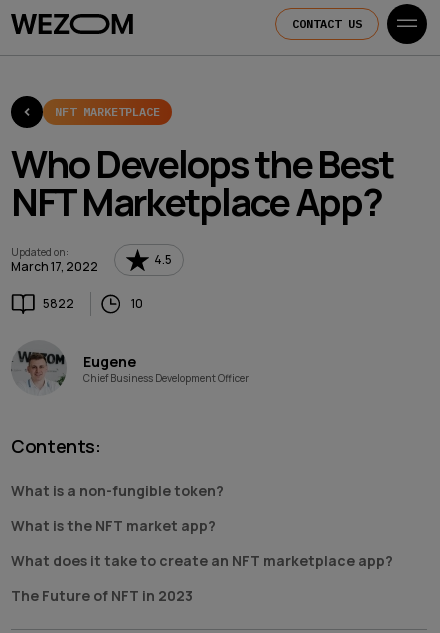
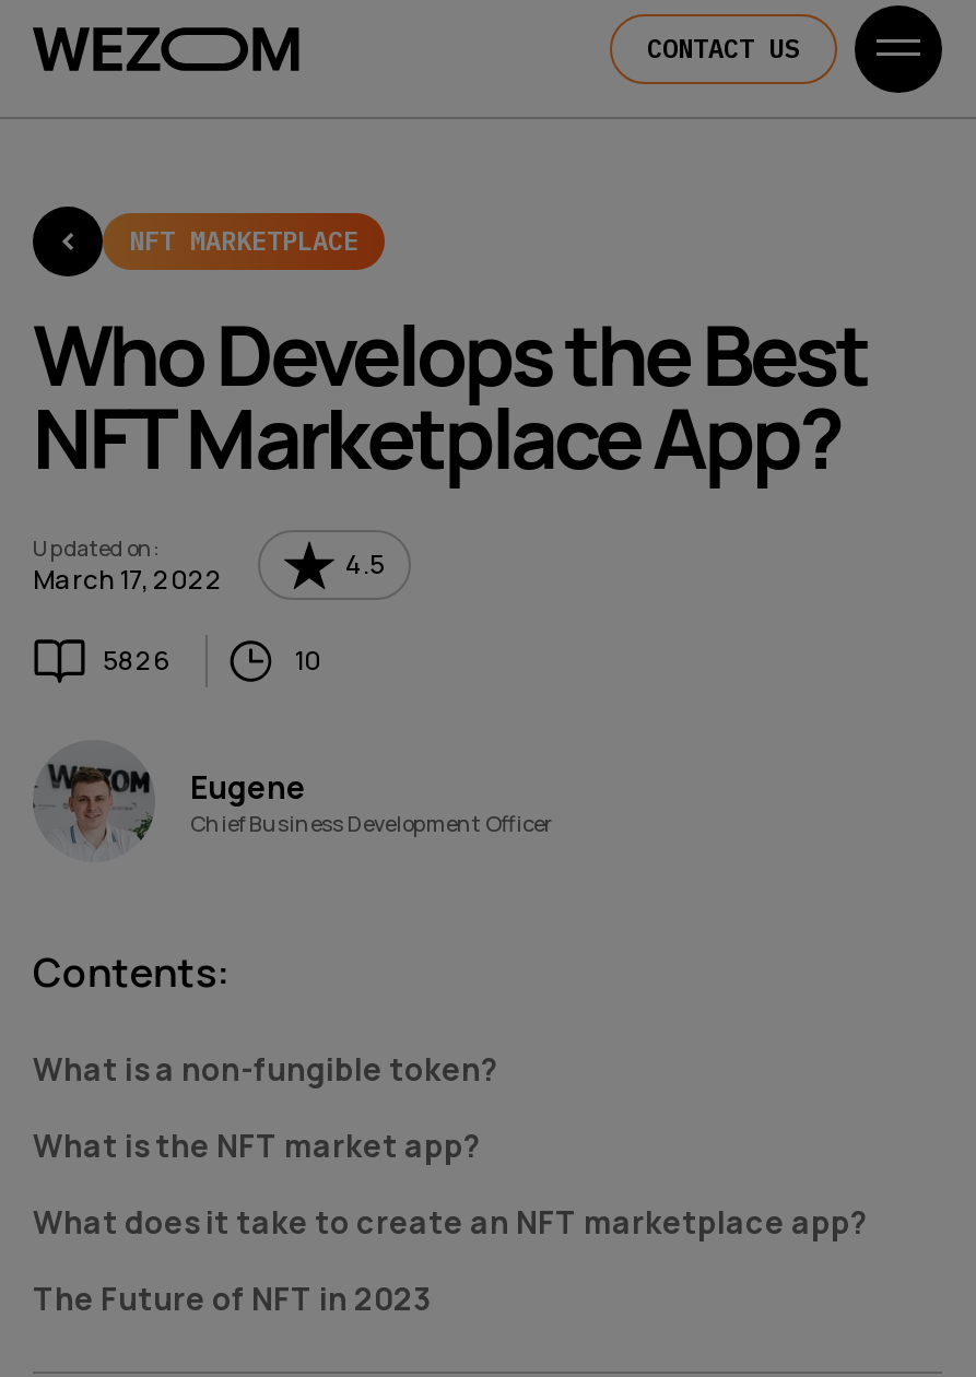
- 5822
+ 5826
